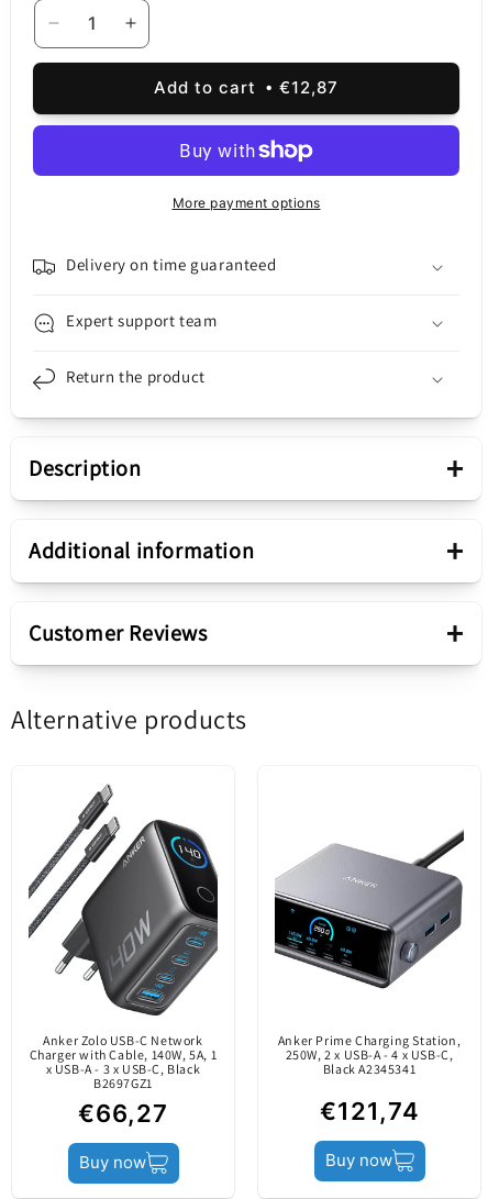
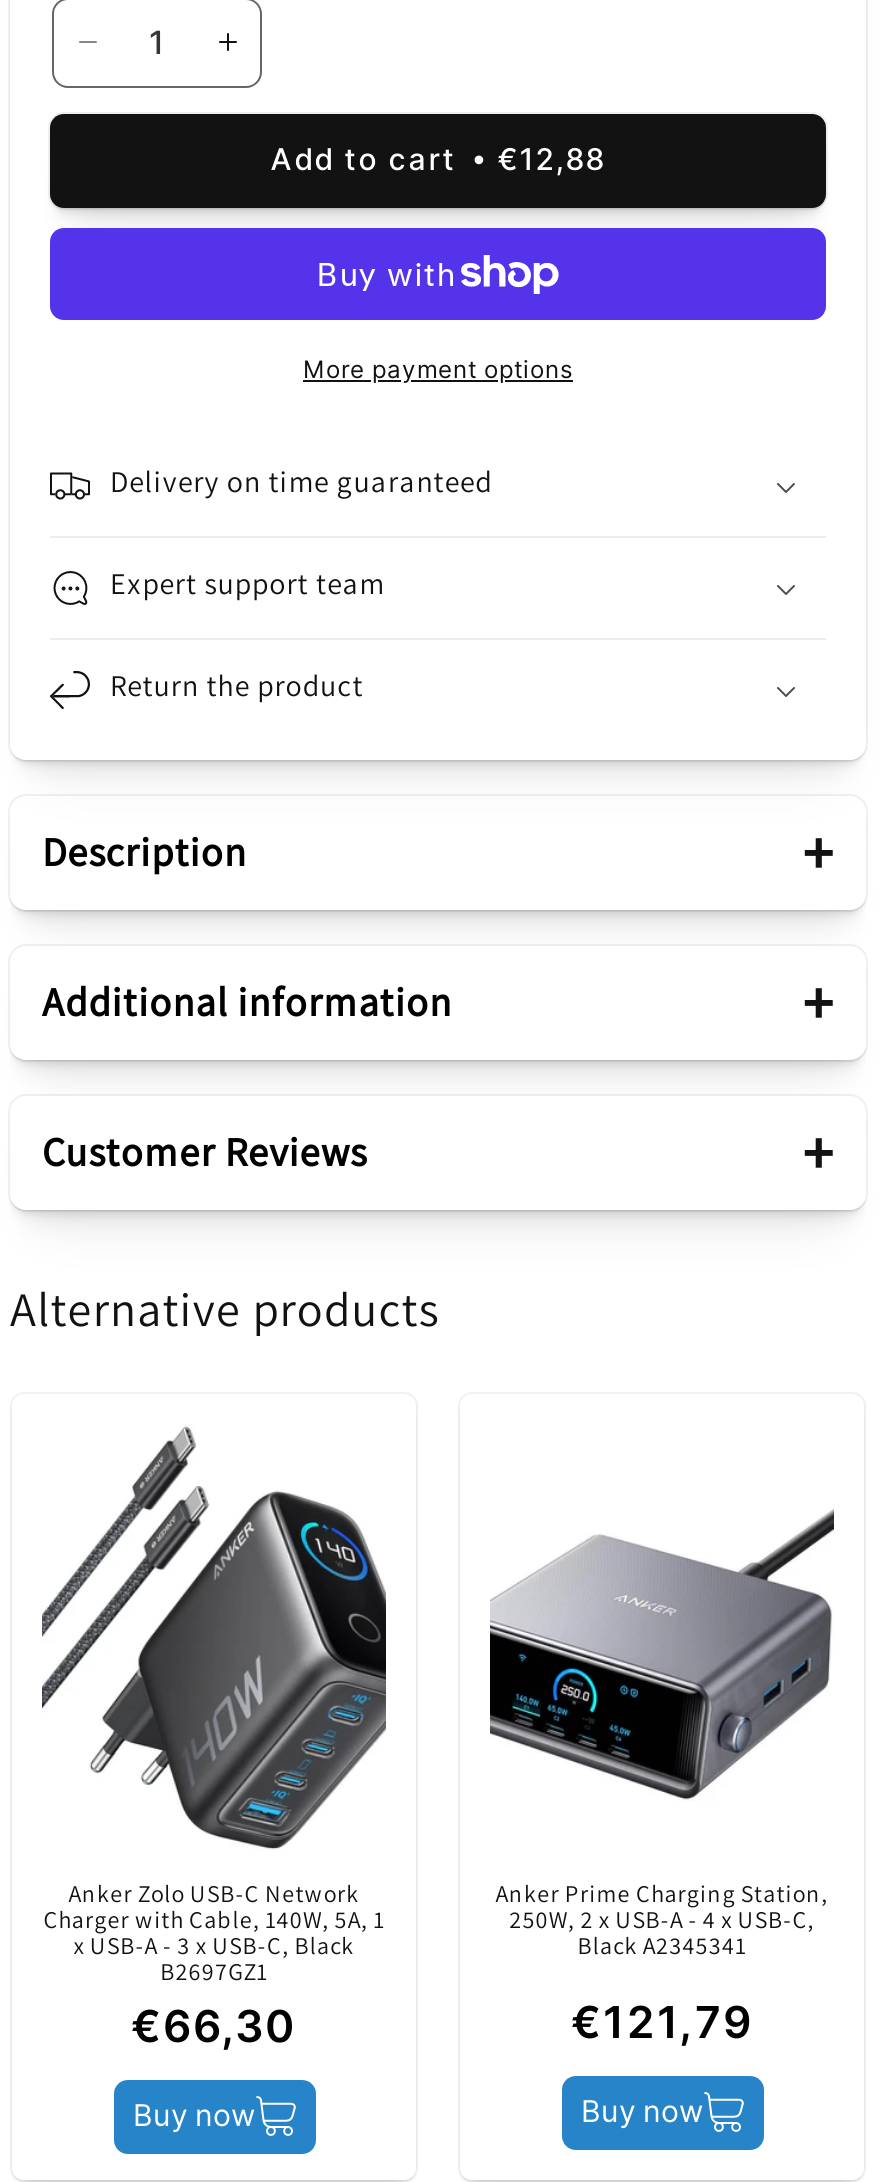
- €12,87
+ €12,88

- €66,27
+ €66,30

- €121,74
+ €121,79
